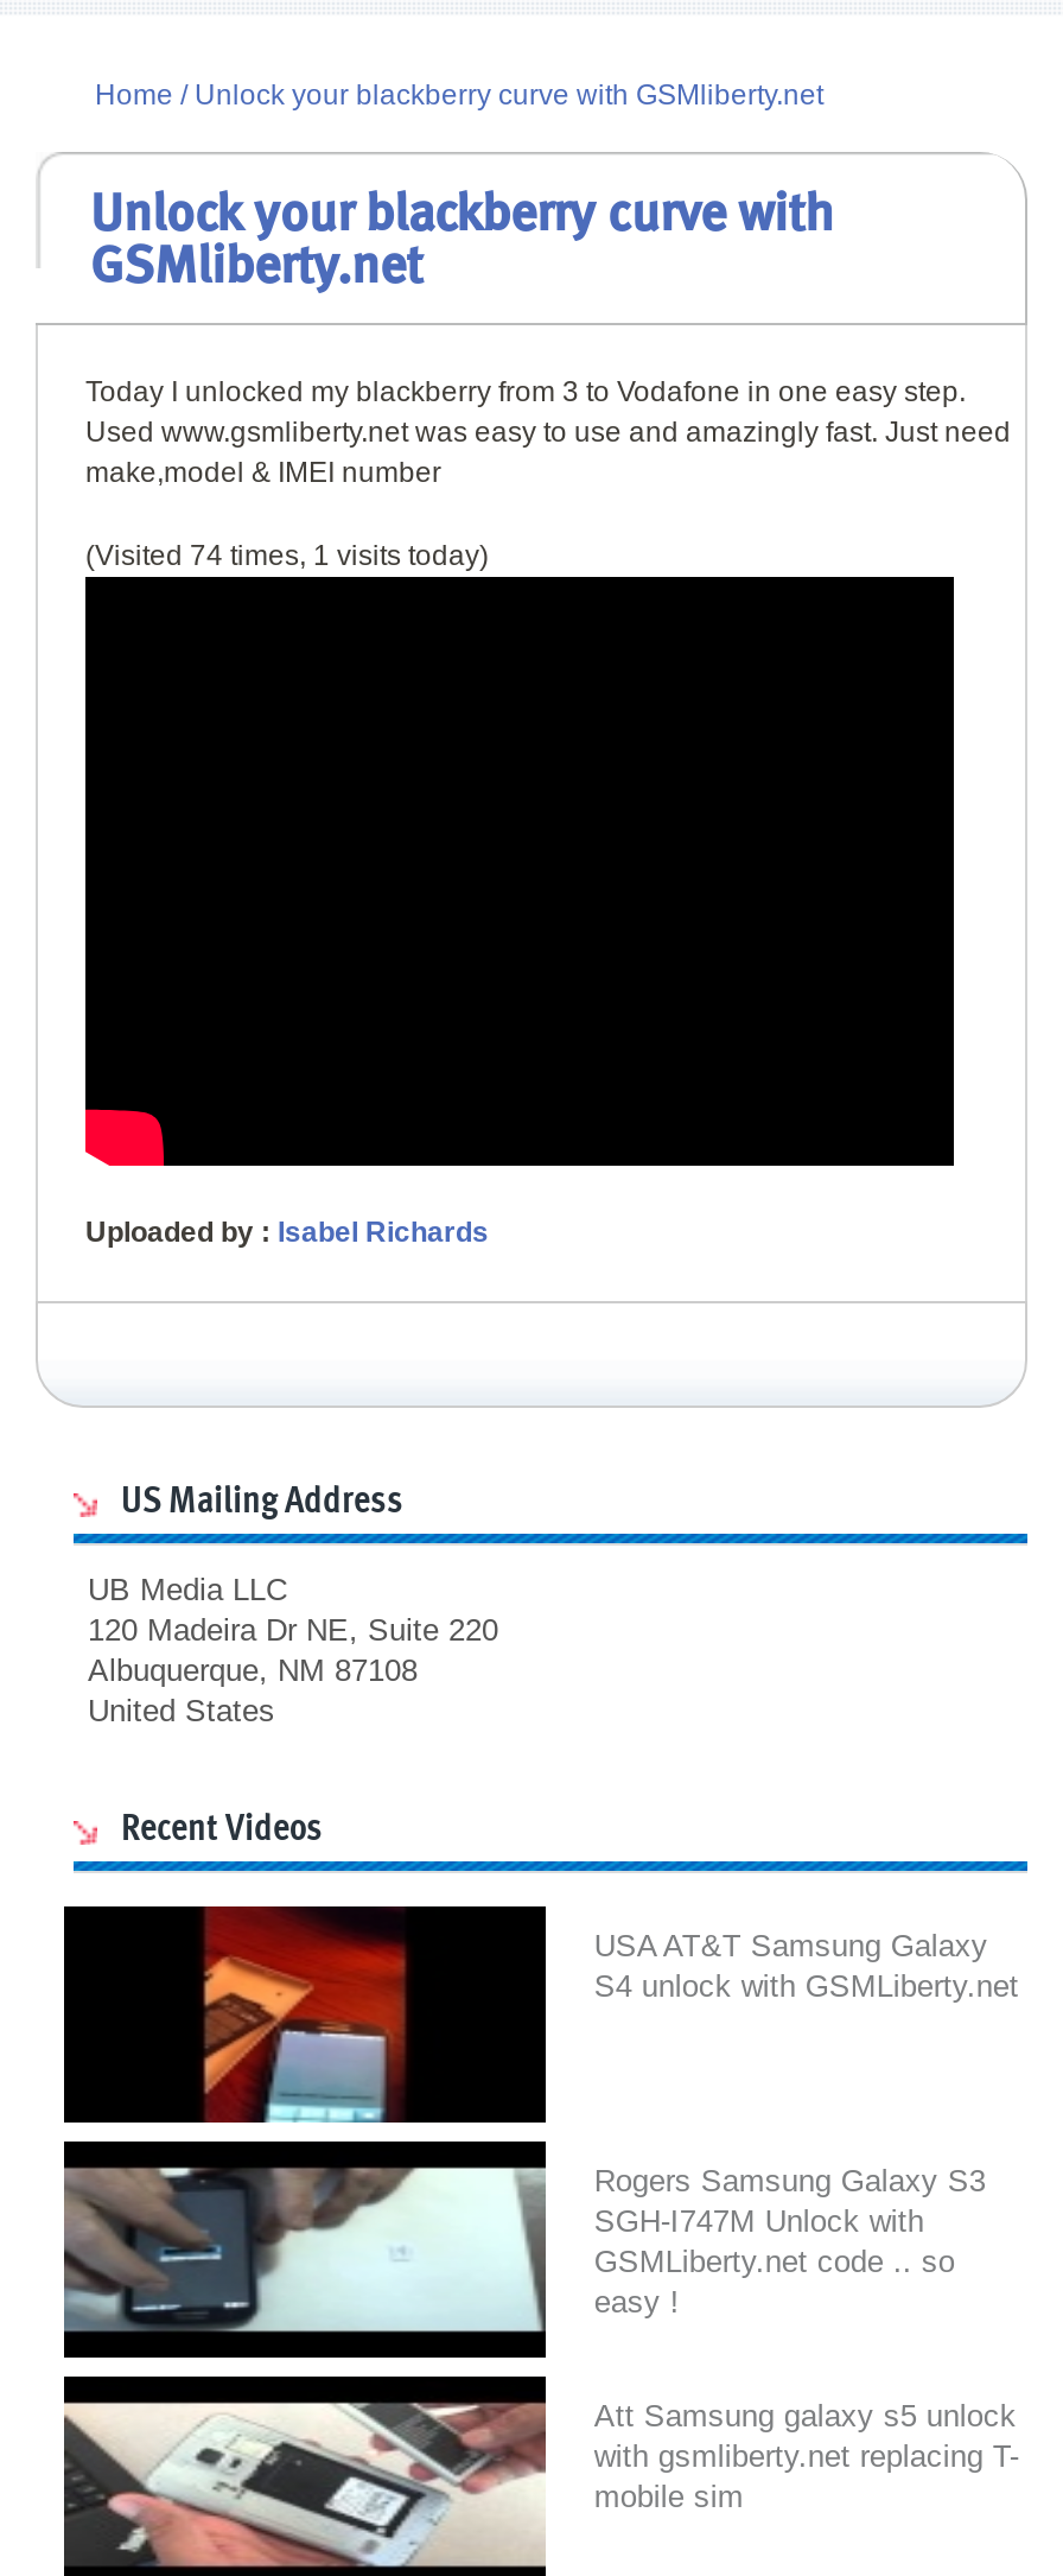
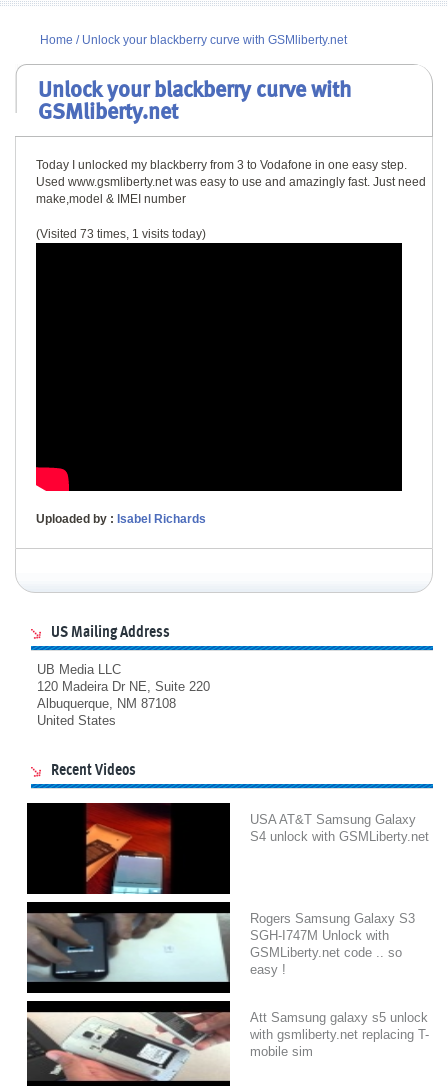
- (Visited 74 times, 1 visits today)
+ (Visited 73 times, 1 visits today)
